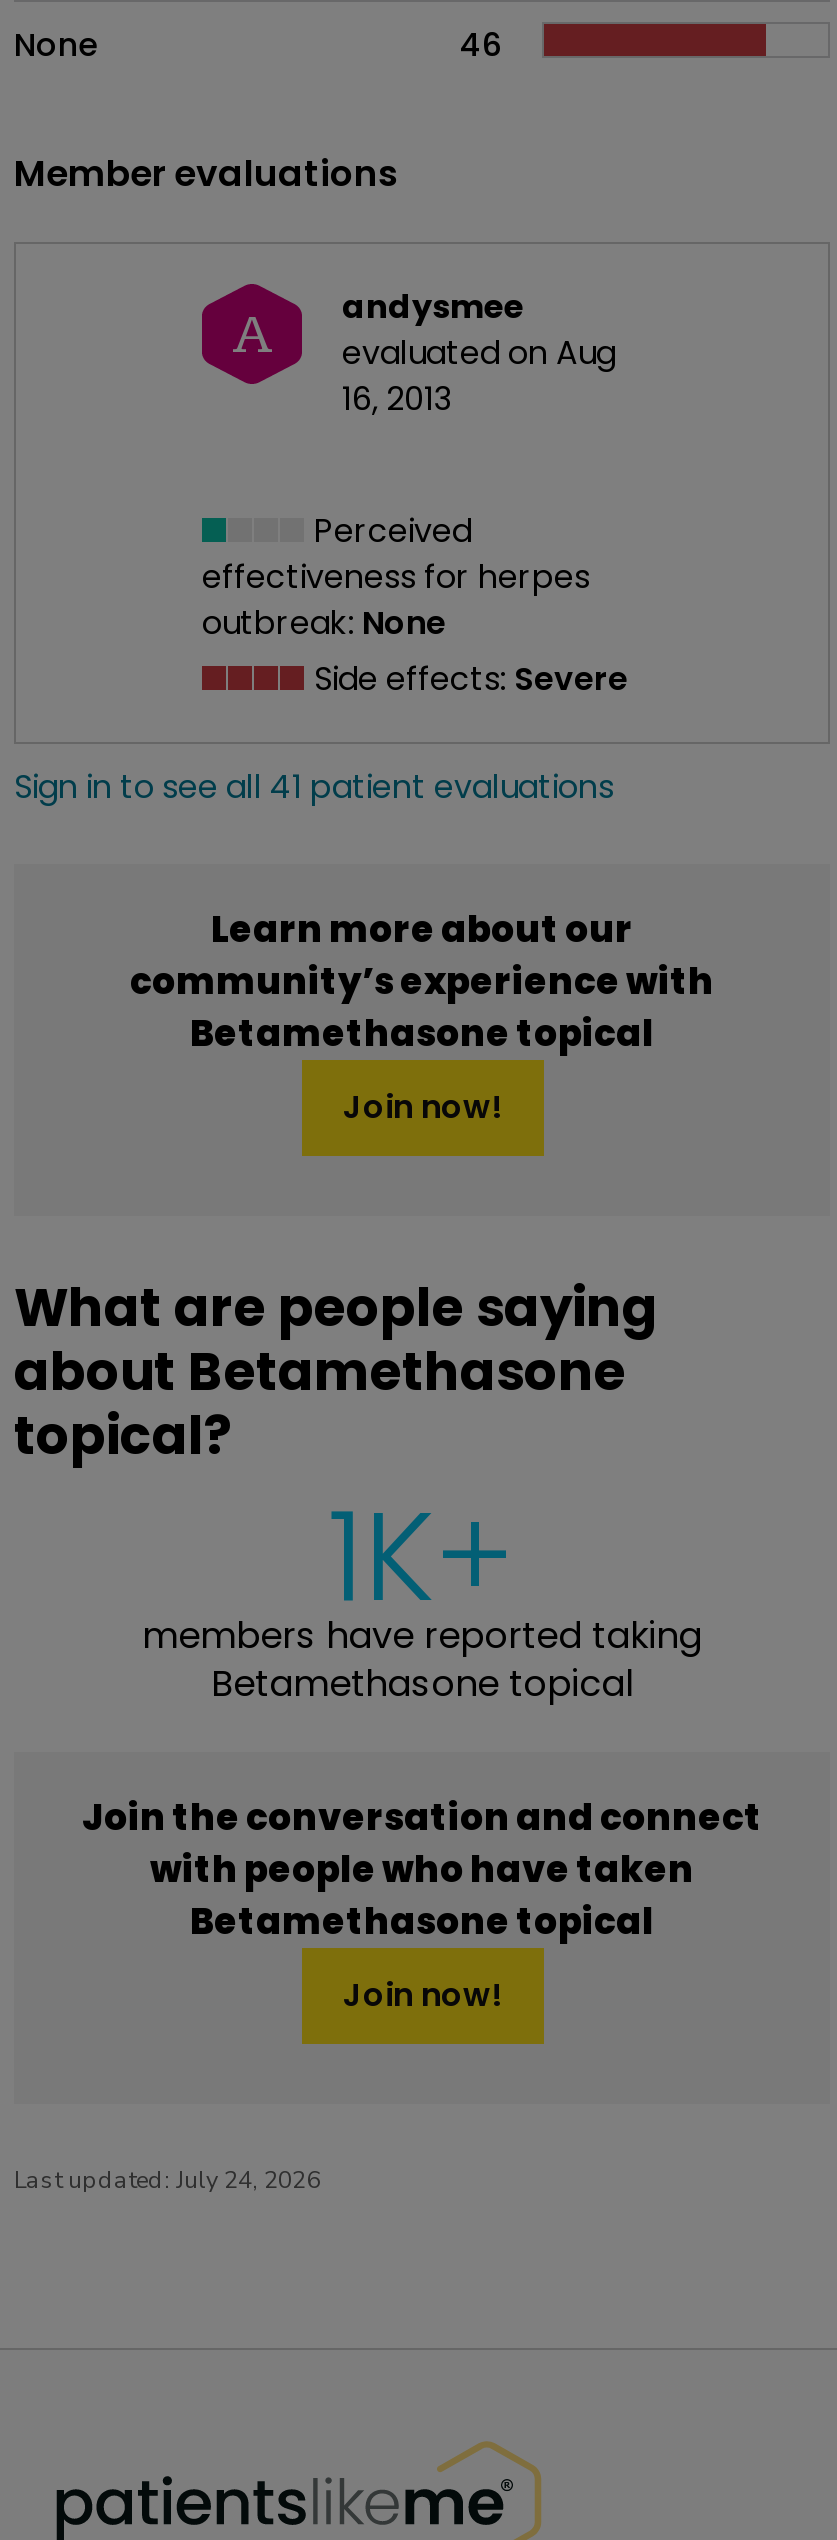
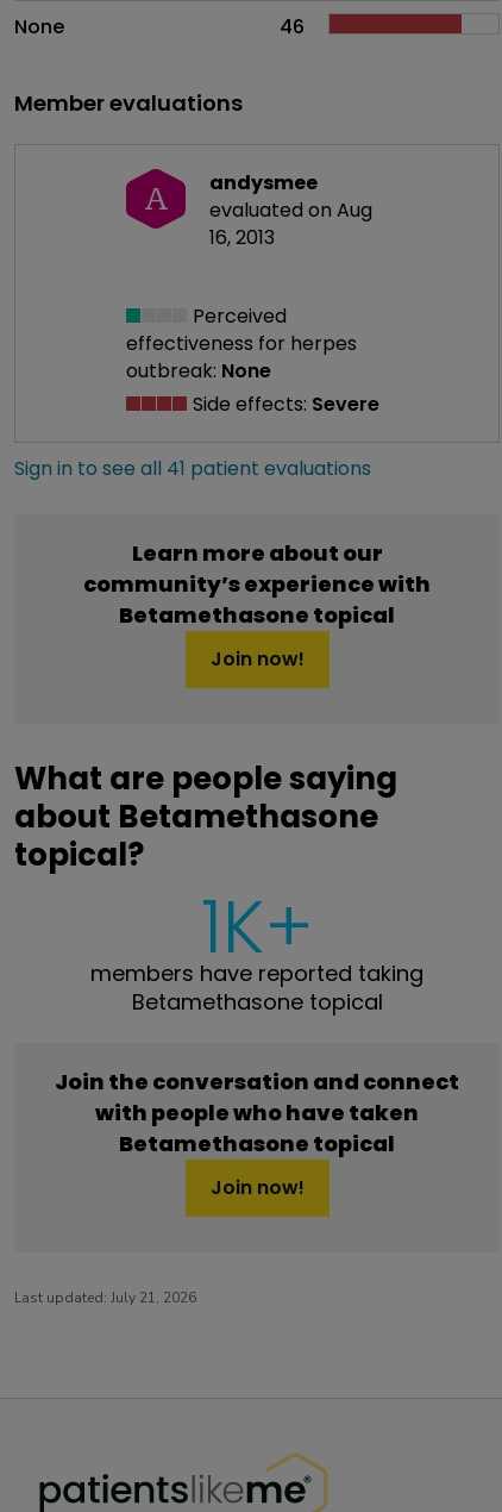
- Last updated: July 24, 2026
+ Last updated: July 21, 2026
